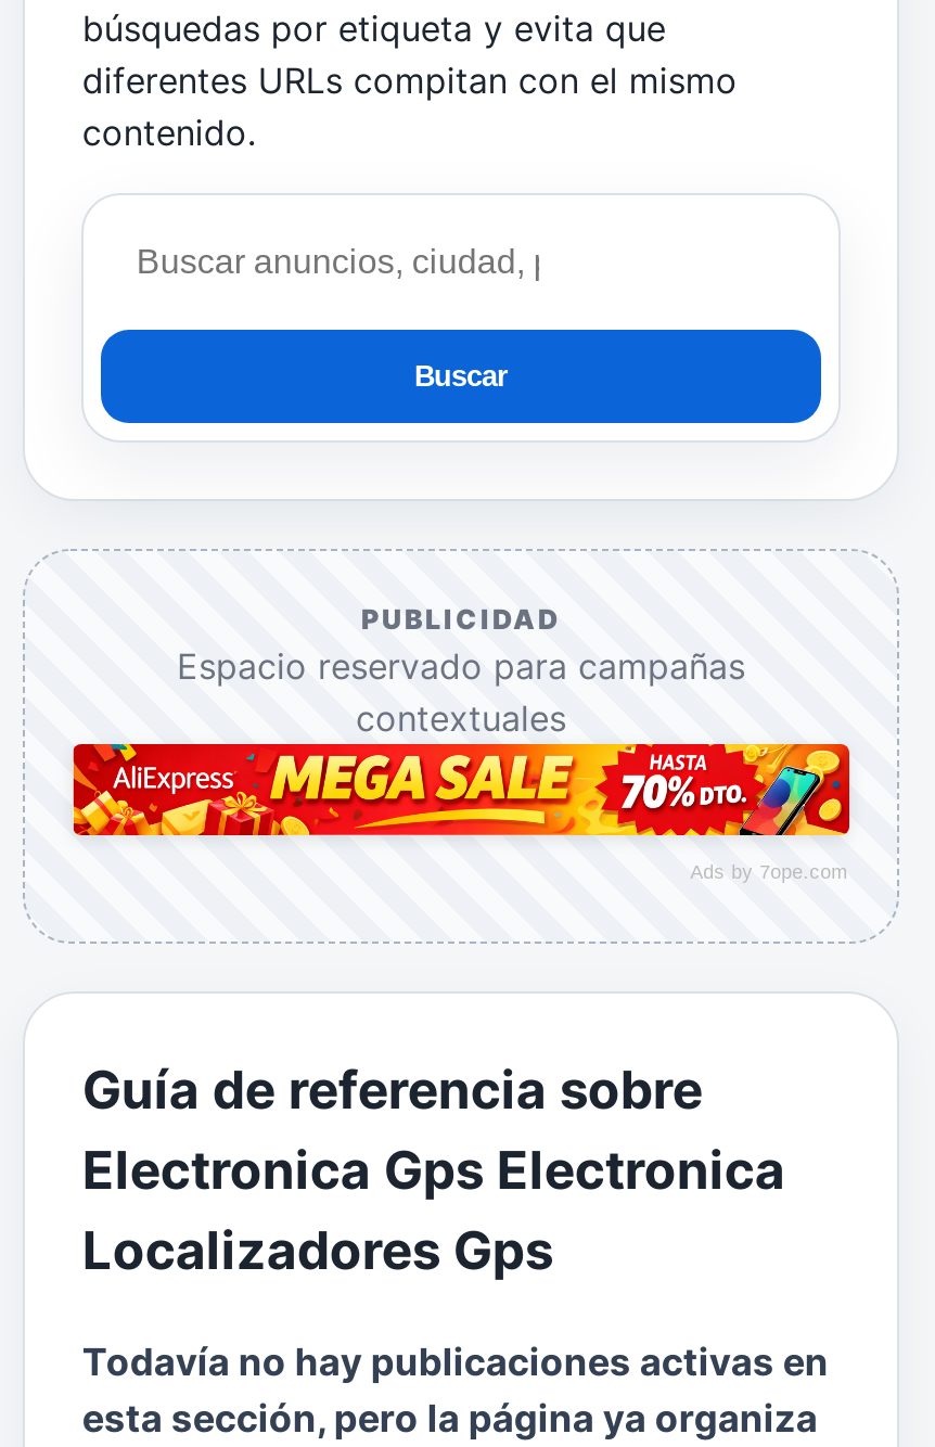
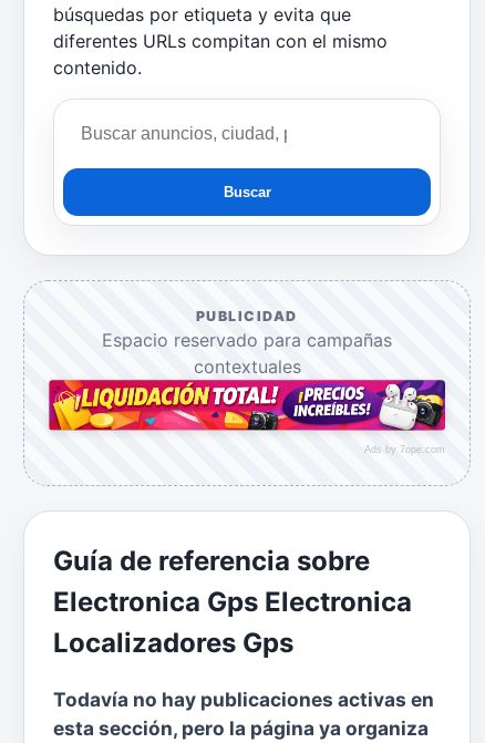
- [image]
+ [image]
